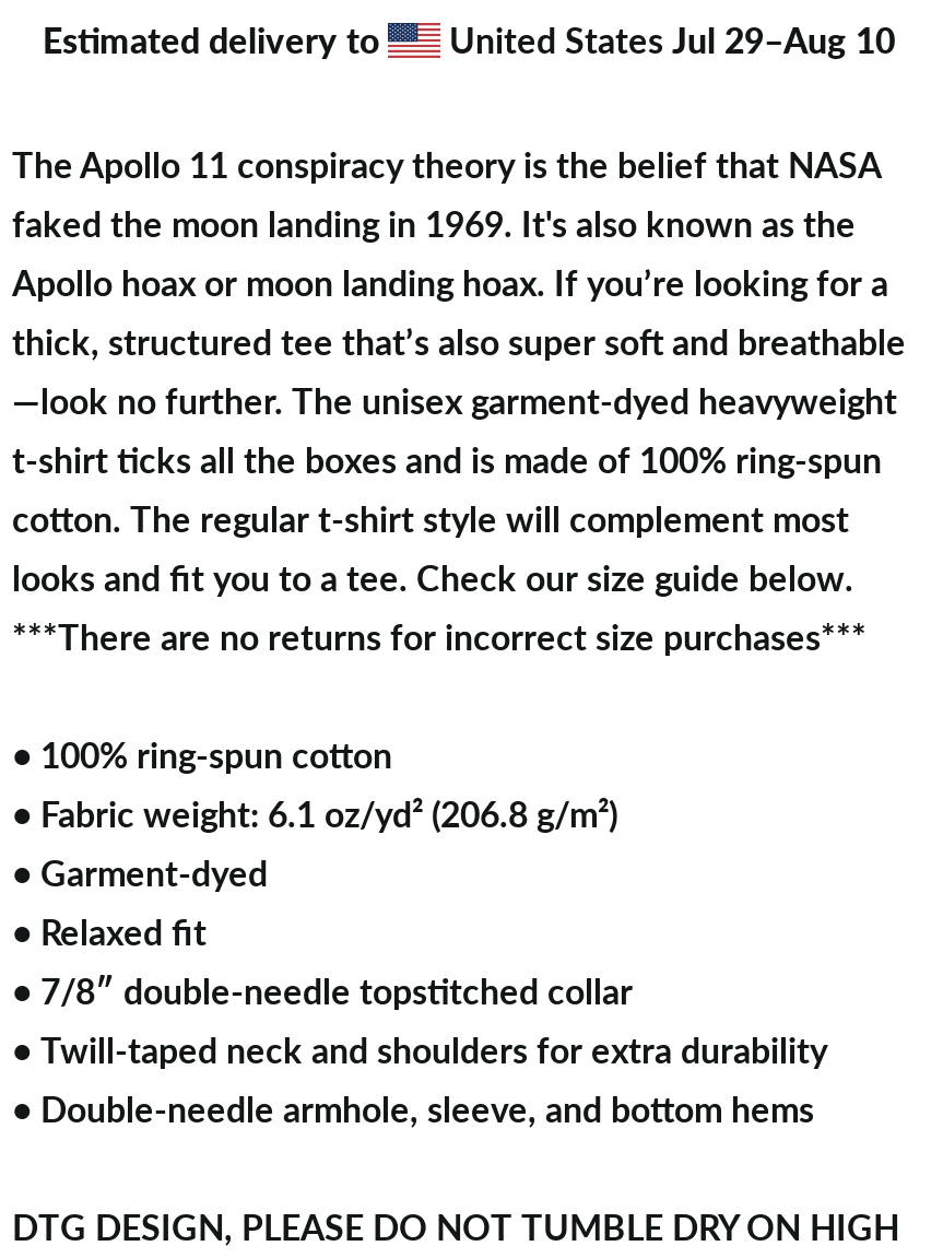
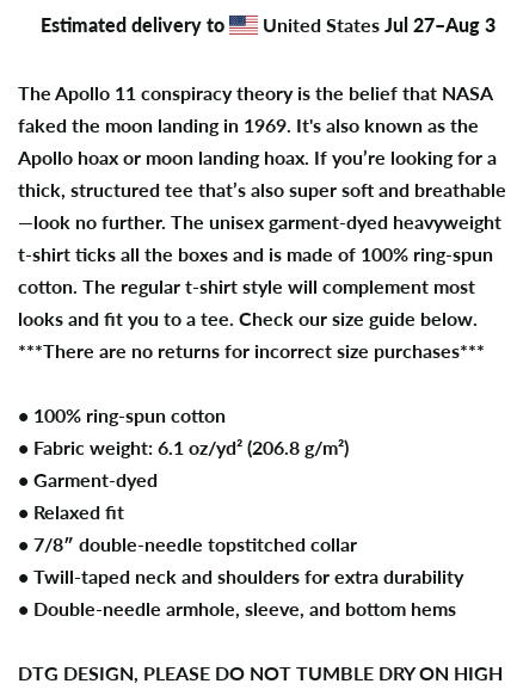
- United States Jul 29–Aug 10
+ United States Jul 27–Aug 3
